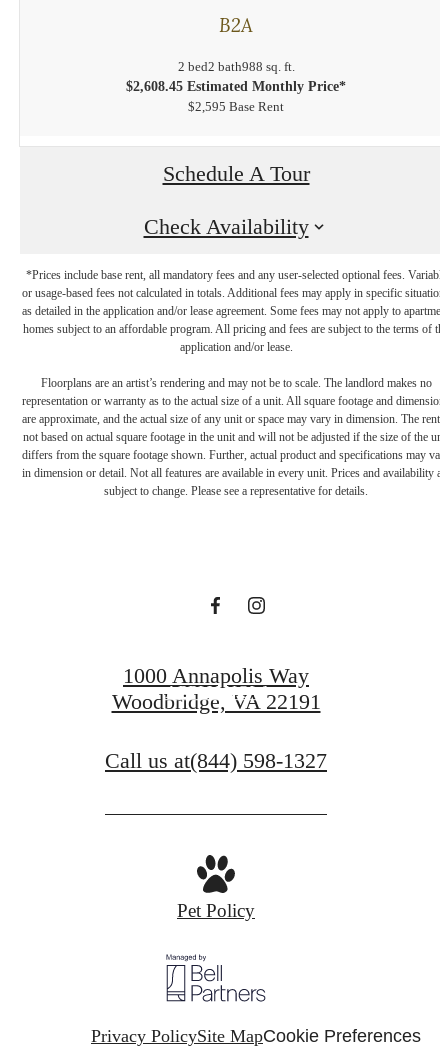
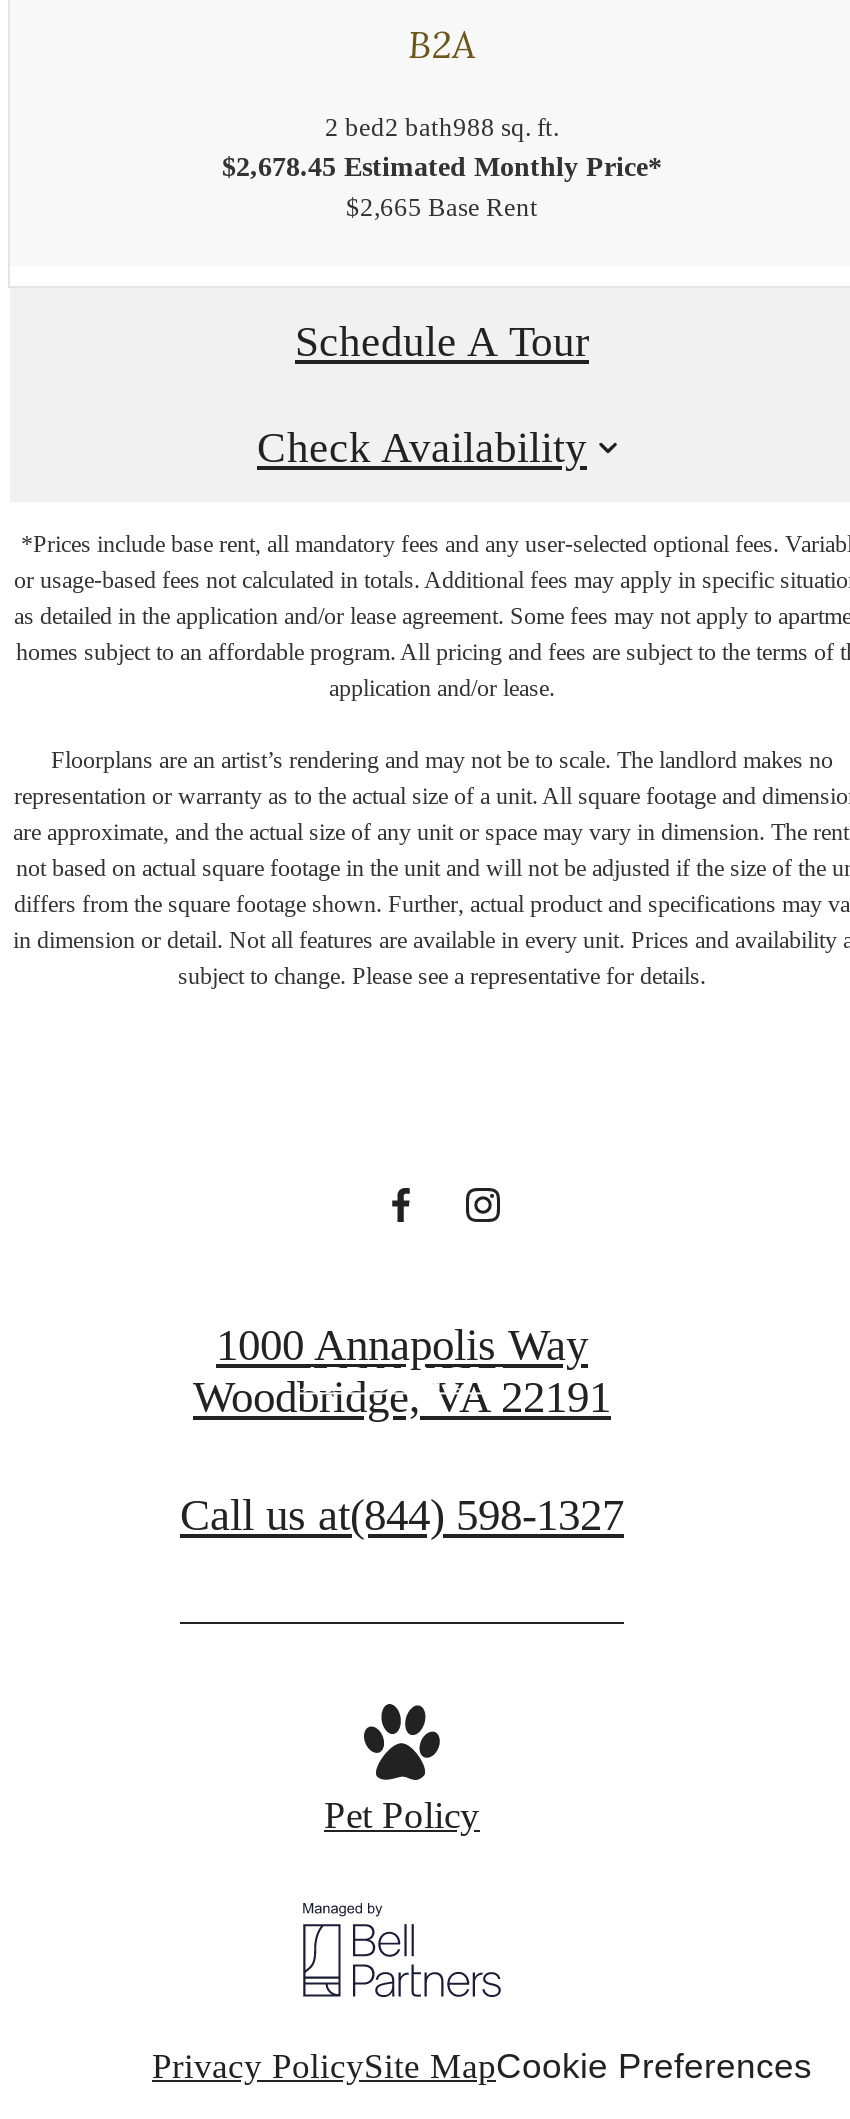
- $2,608.45 Estimated Monthly Price*
+ $2,678.45 Estimated Monthly Price*

- $2,595 Base Rent
+ $2,665 Base Rent
